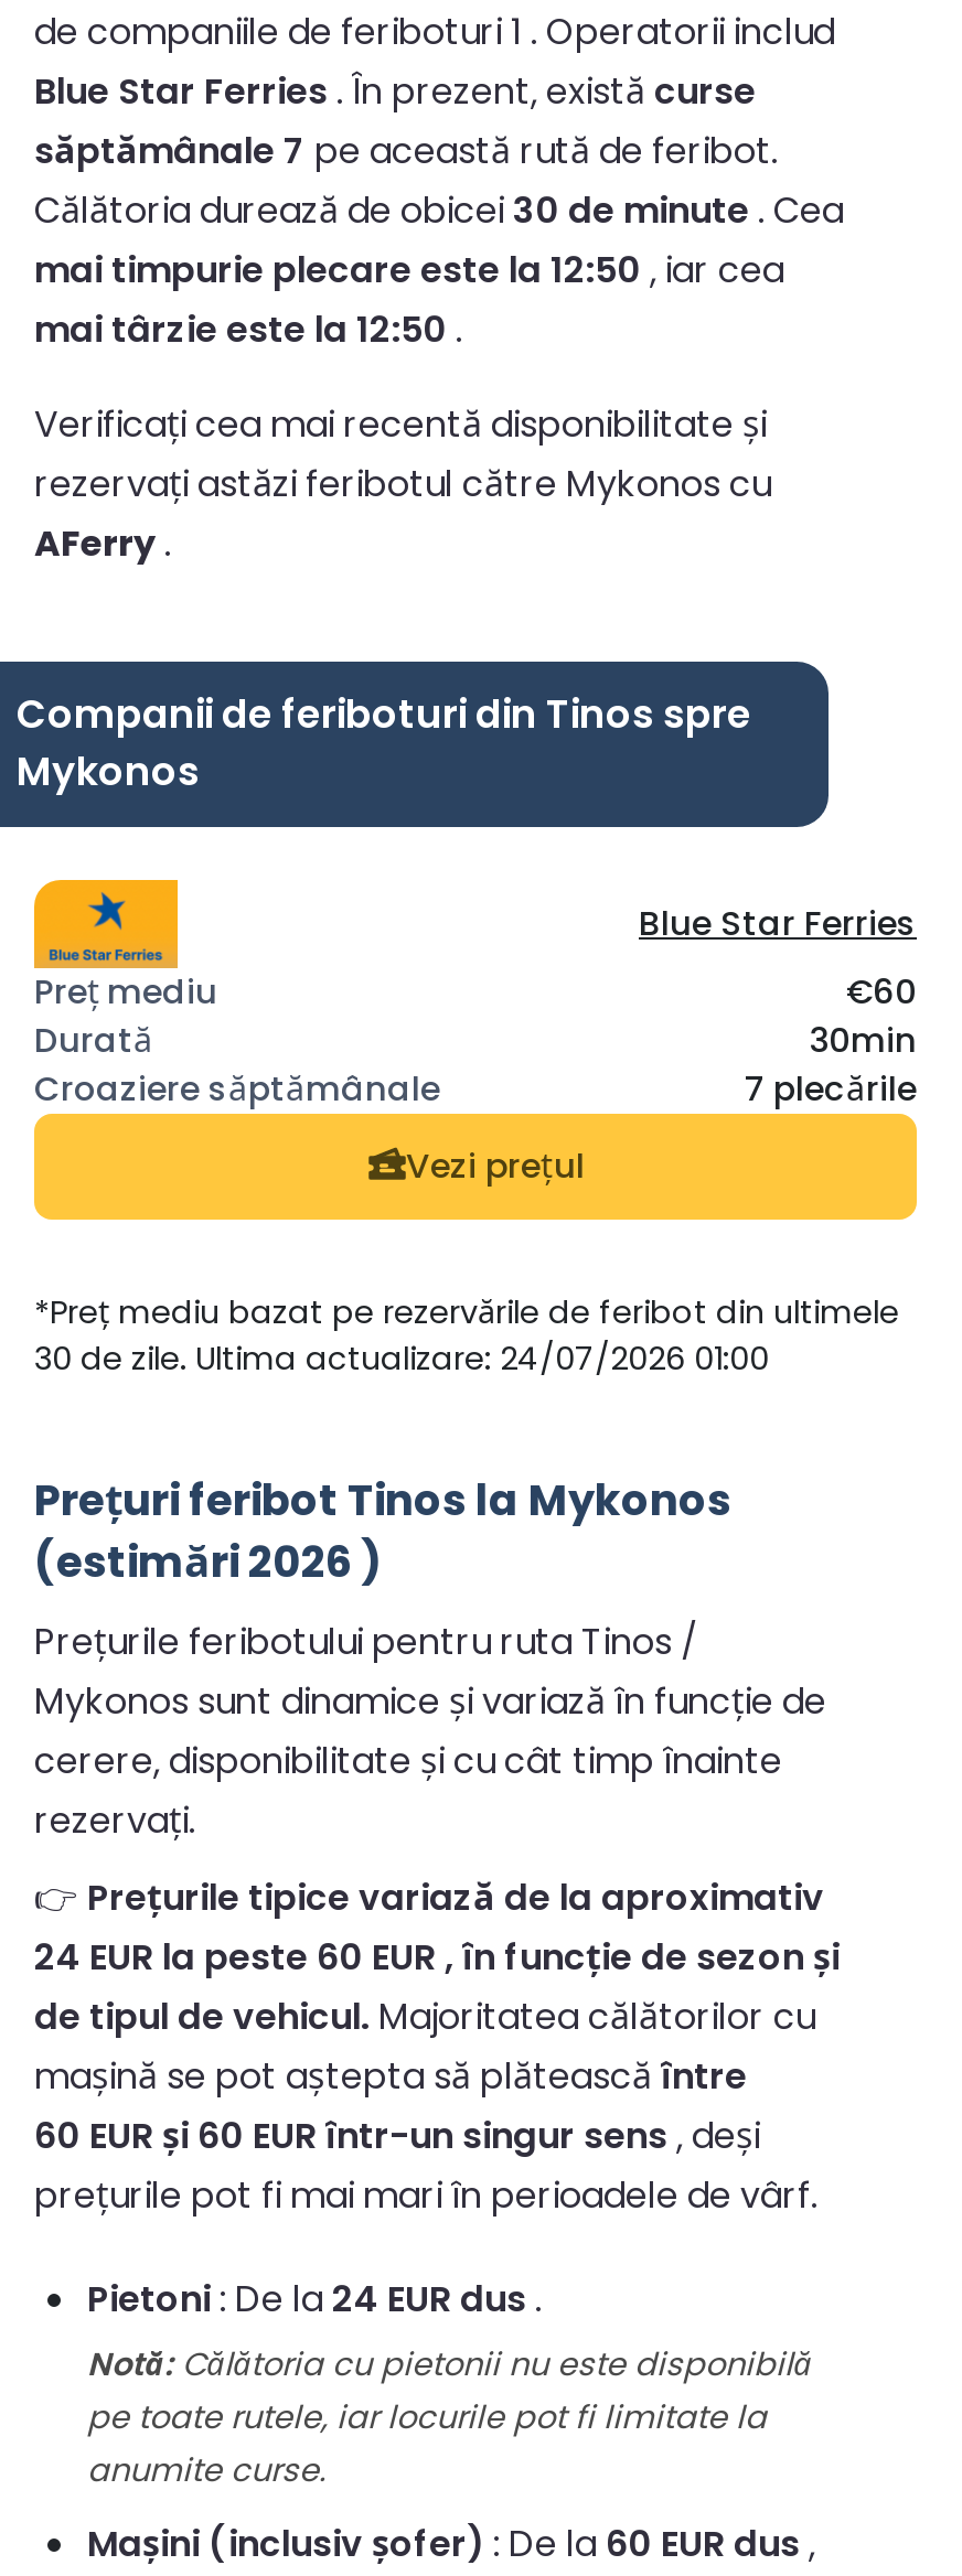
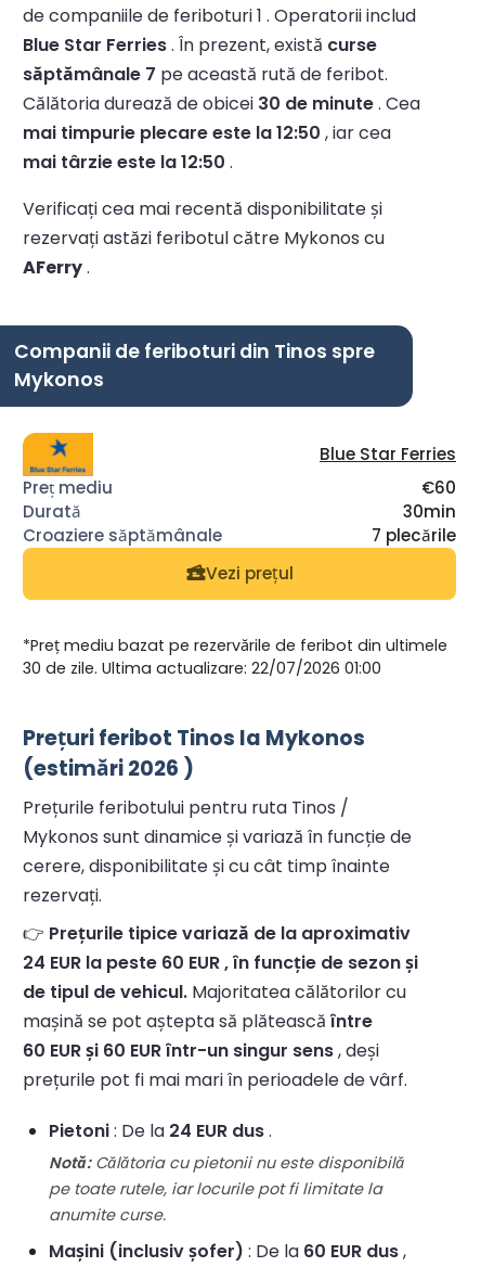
- 30 de zile. Ultima actualizare: 24/07/2026 01:00
+ 30 de zile. Ultima actualizare: 22/07/2026 01:00
